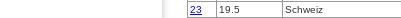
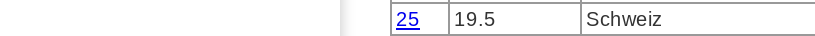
- 23 19.5
+ 25 19.5
